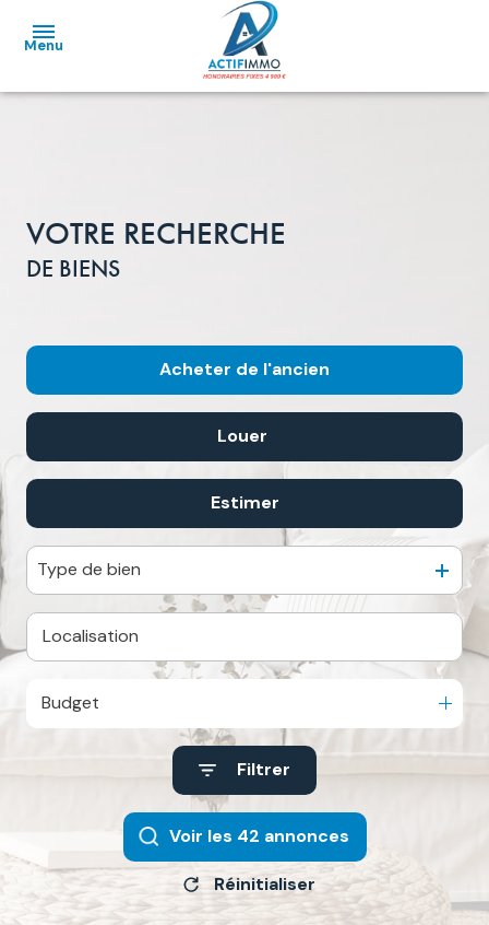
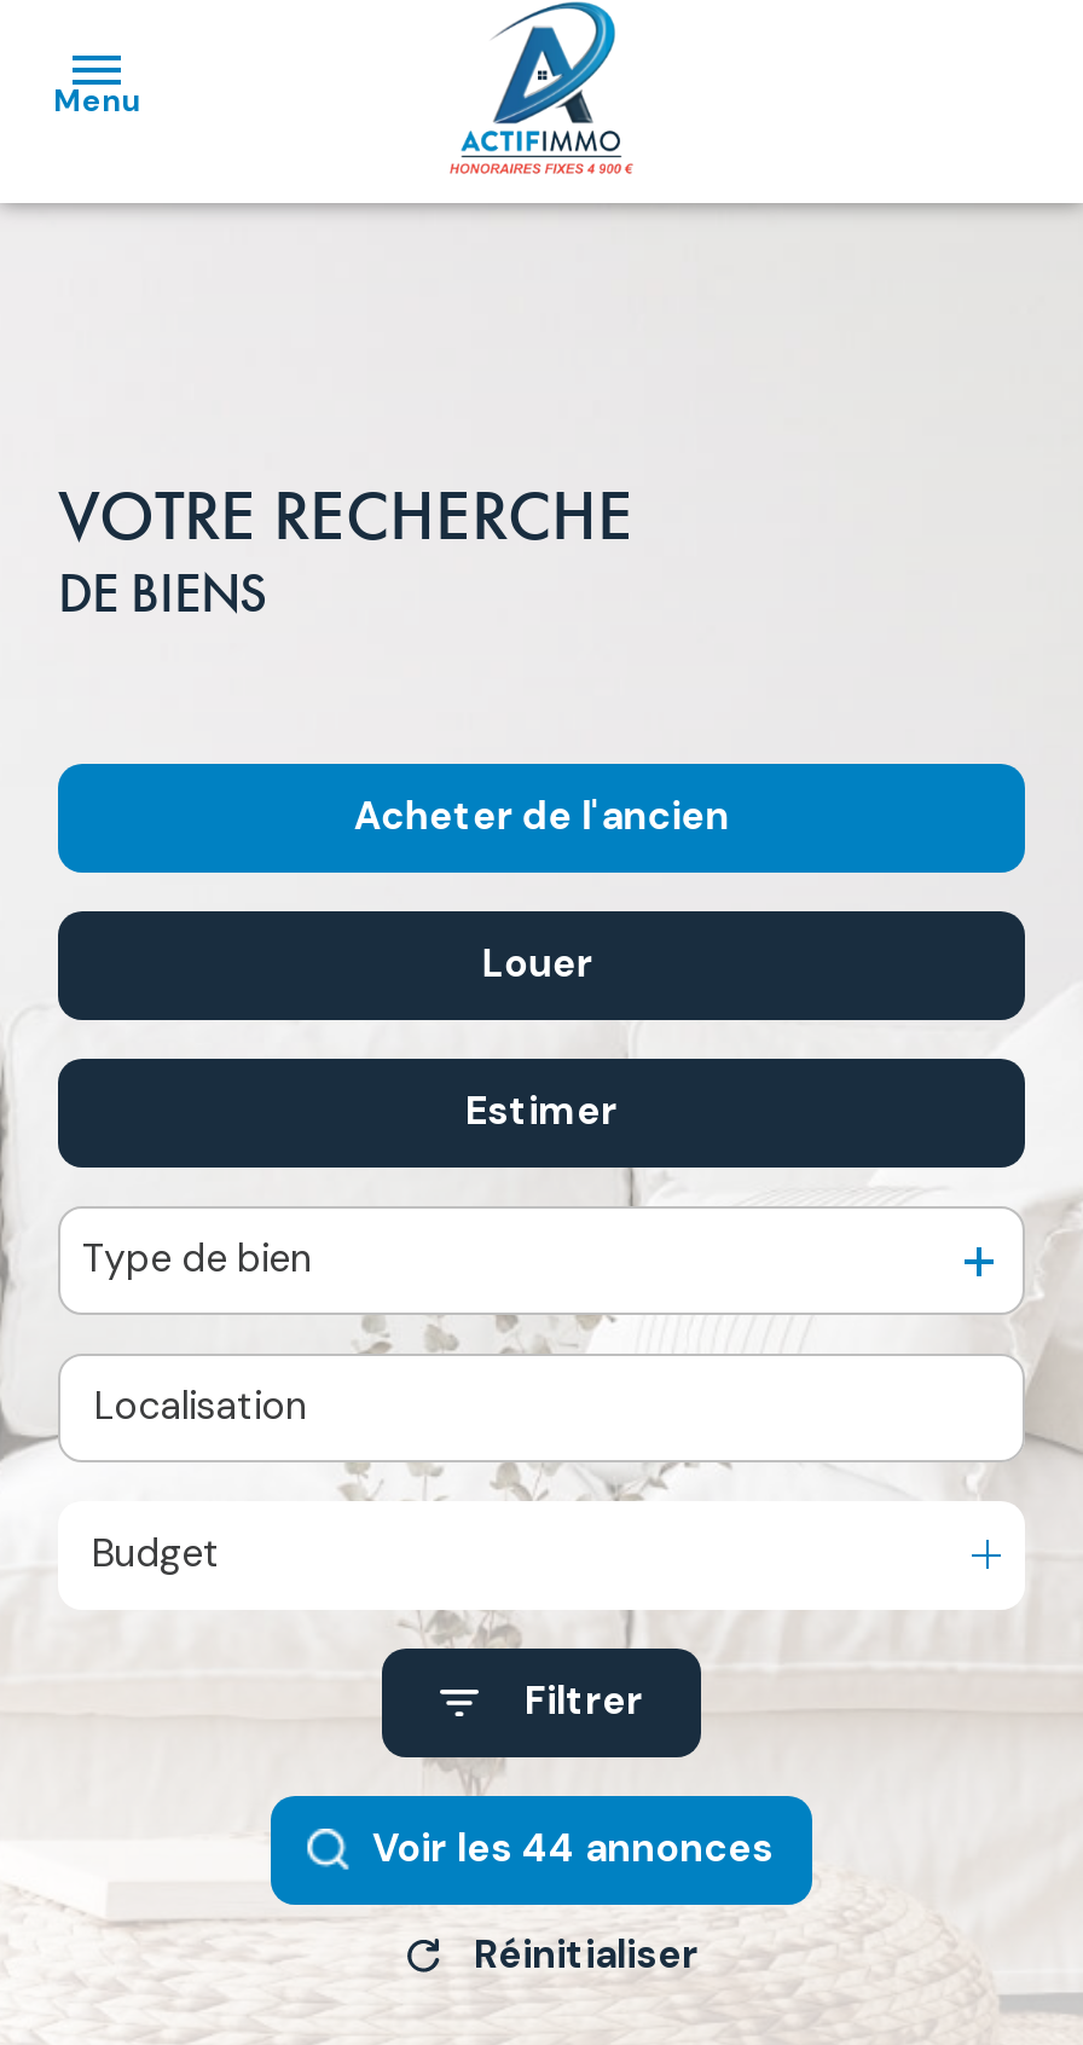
- Voir les 42 annonces
+ Voir les 44 annonces
